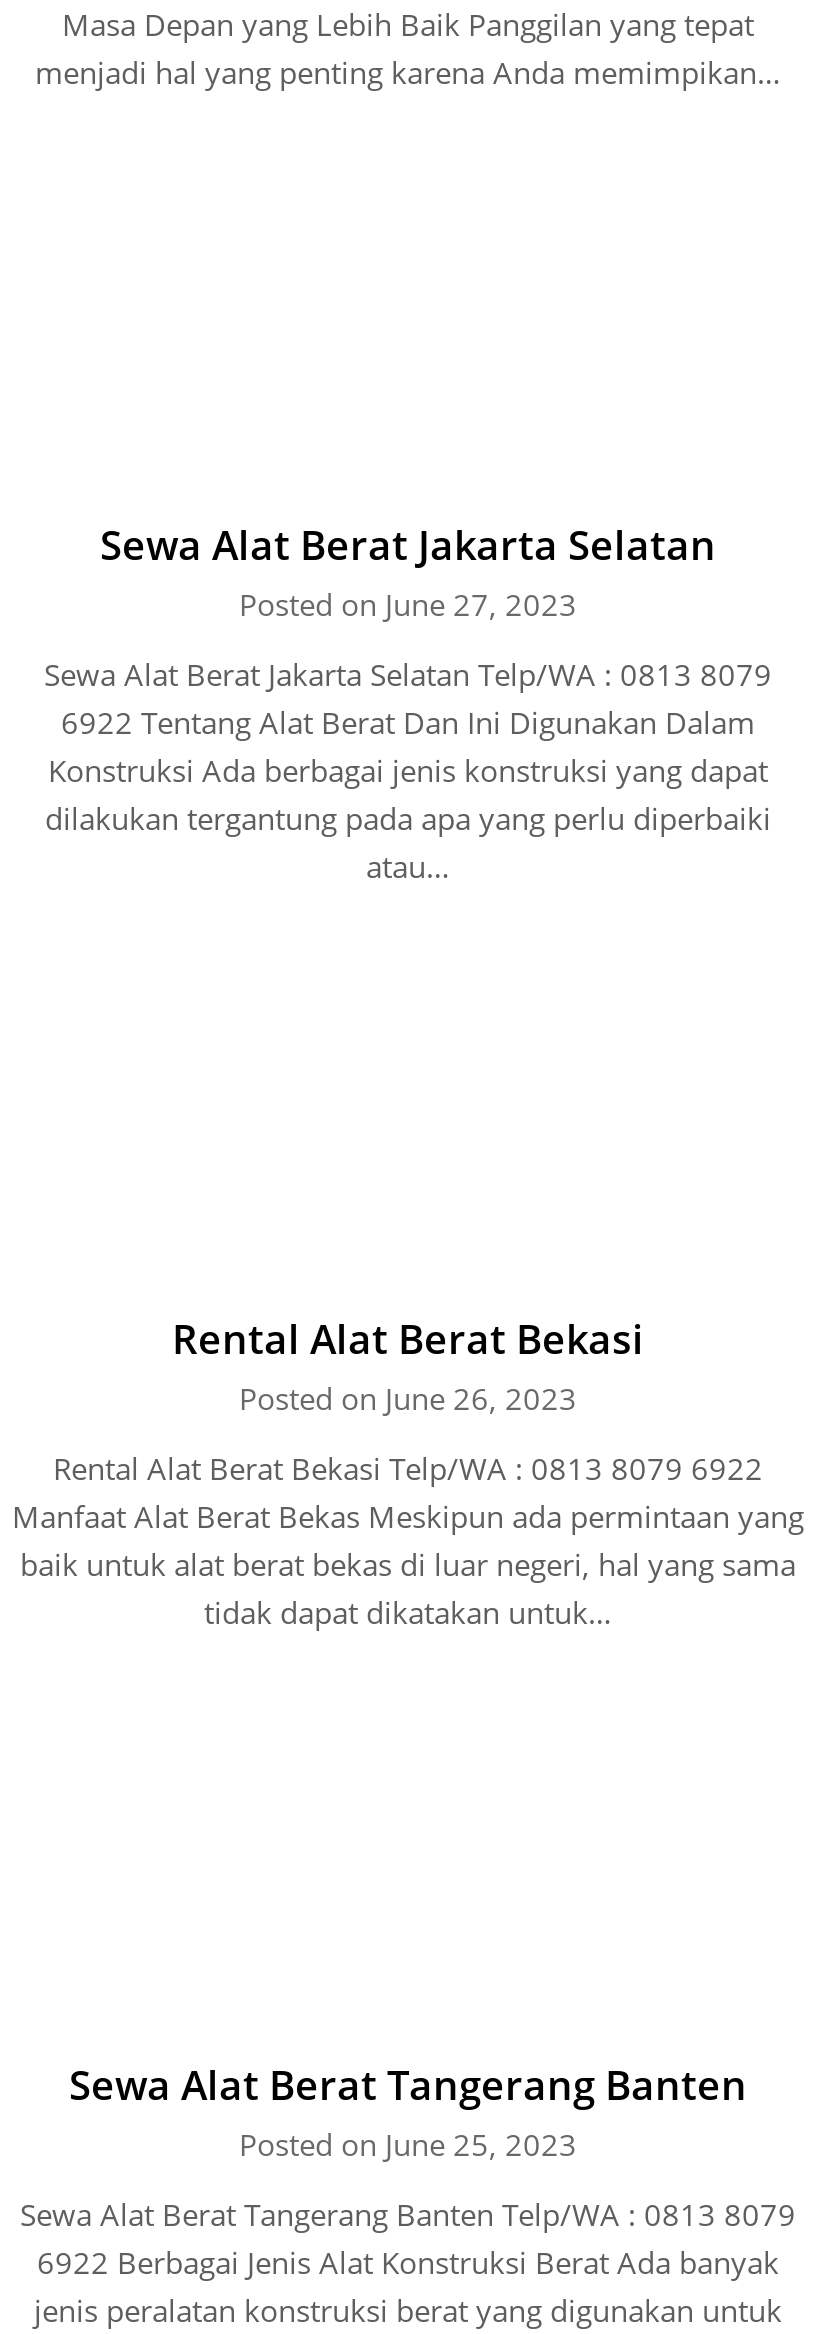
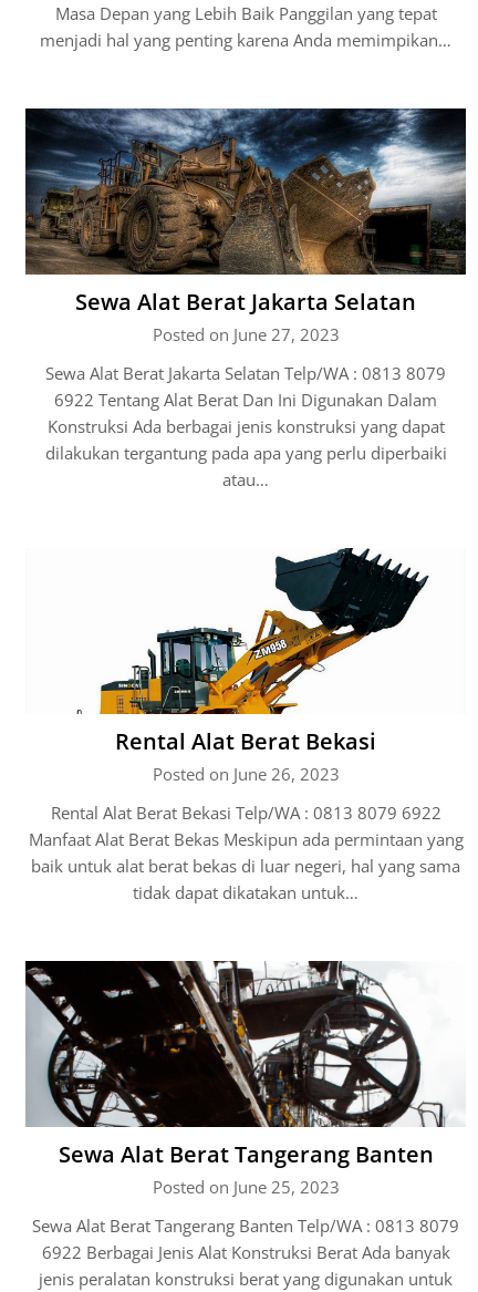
+ [image]

+ [image]

+ [image]
